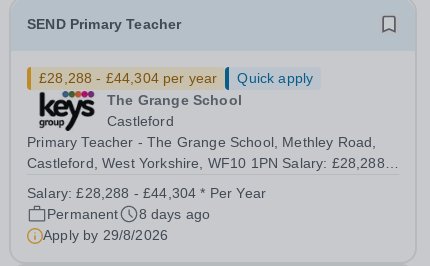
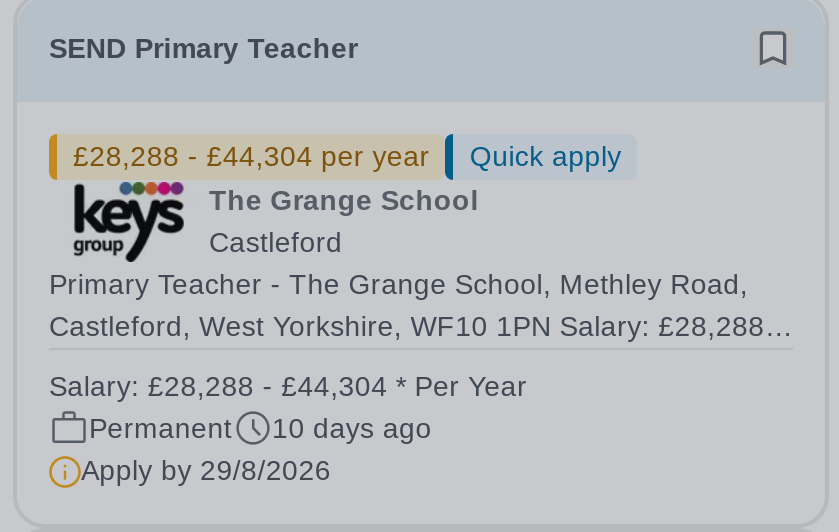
- Permanent 8 days ago
+ Permanent 10 days ago
